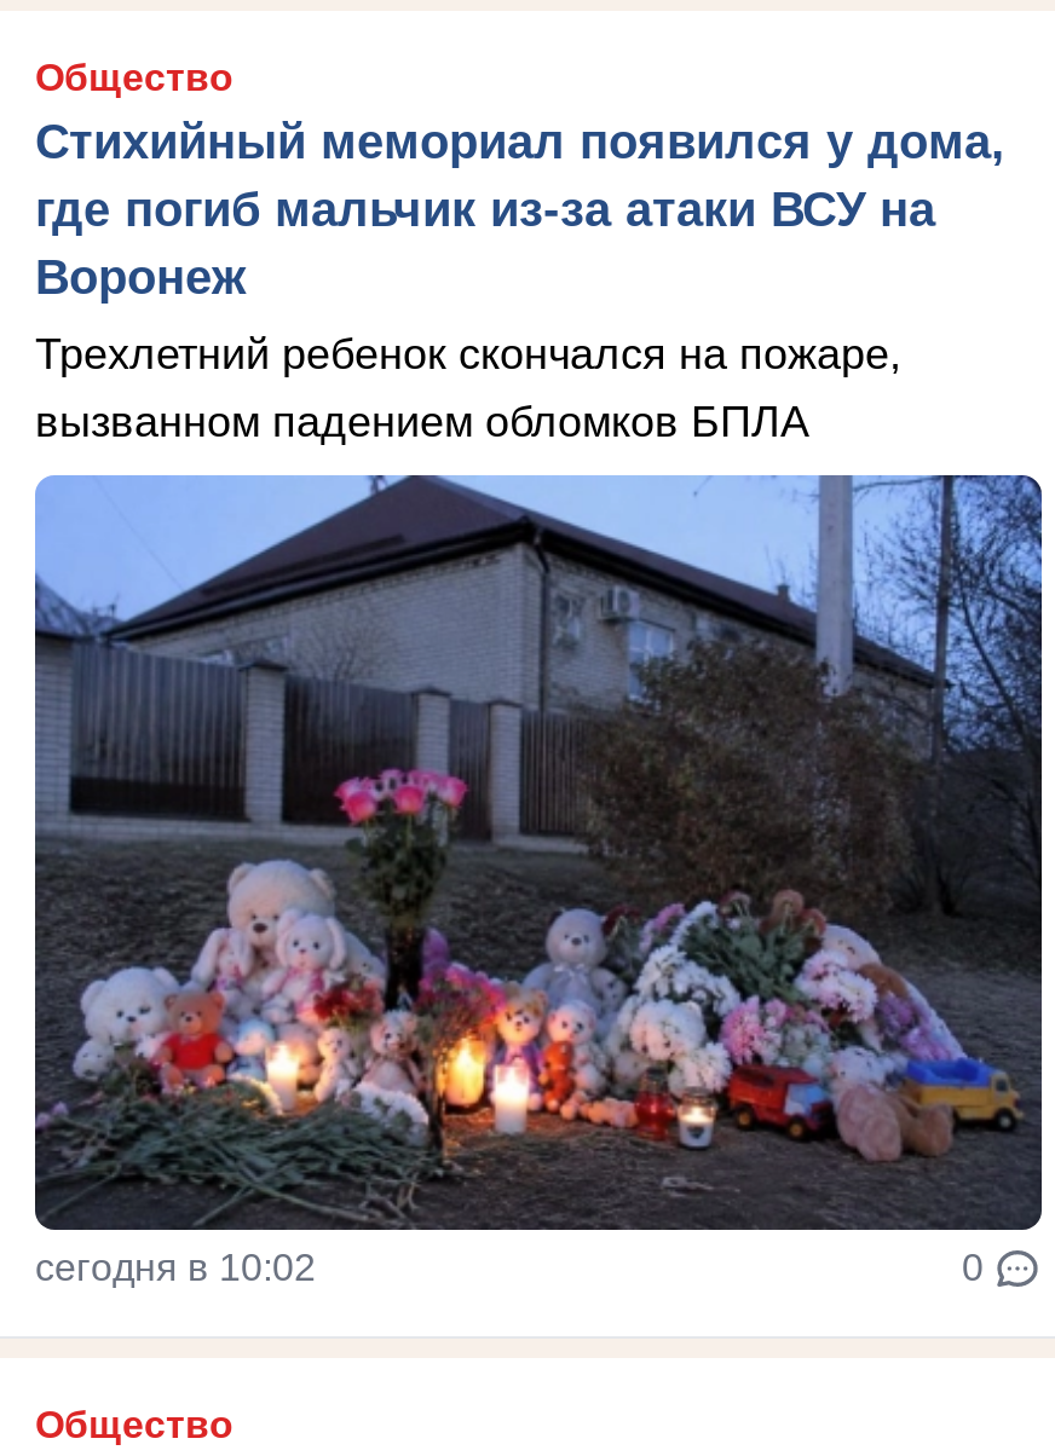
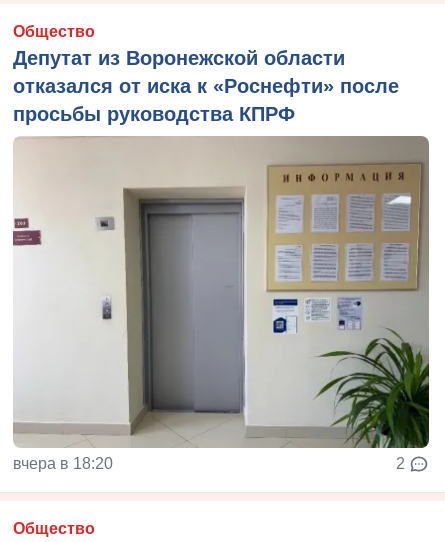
- Стихийный мемориал появился у дома,
- где погиб мальчик из-за атаки ВСУ на
- Воронеж
- Трехлетний ребенок скончался на пожаре,
- вызванном падением обломков БПЛА
+ Депутат из Воронежской области
+ отказался от иска к «Роснефти» после
+ просьбы руководства КПРФ

- [image]
- сегодня в 10:02
- 0
+ [image]
+ вчера в 18:20
+ 2
